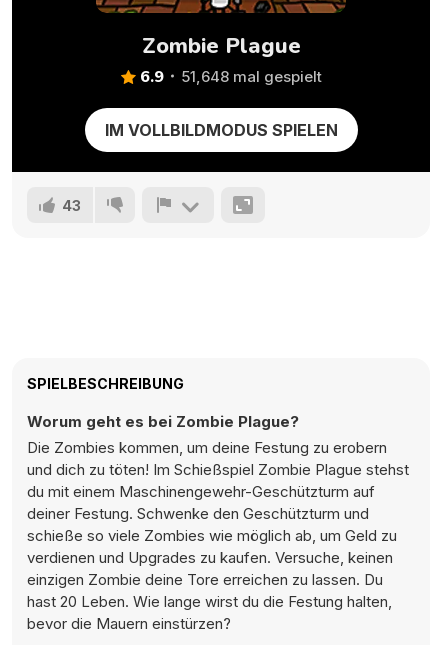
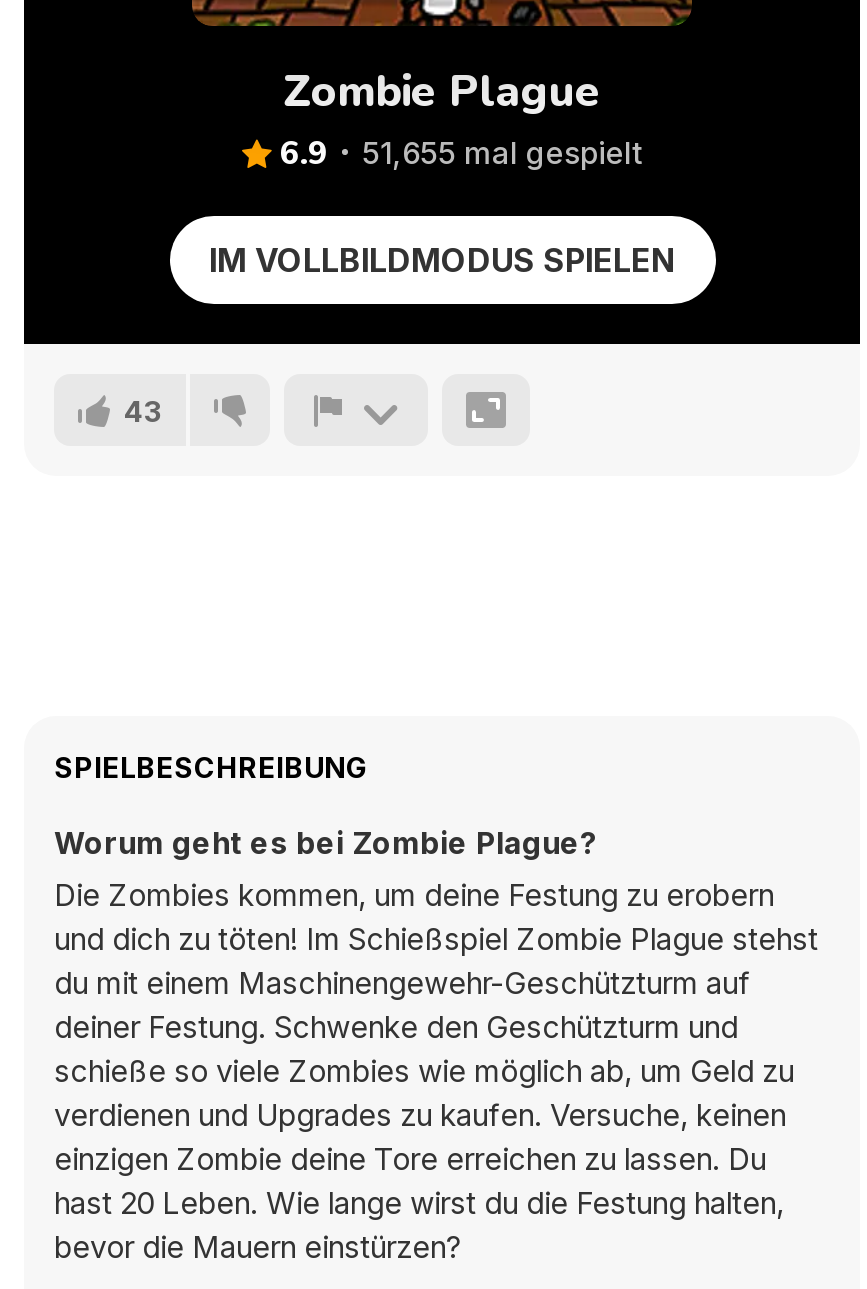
- 6.9 51,648 mal gespielt
+ 6.9 51,655 mal gespielt
